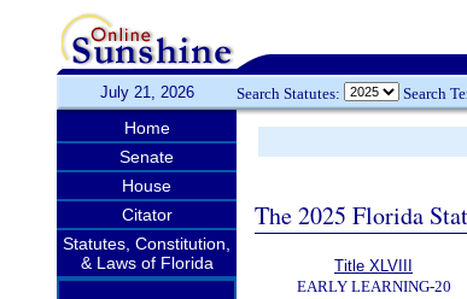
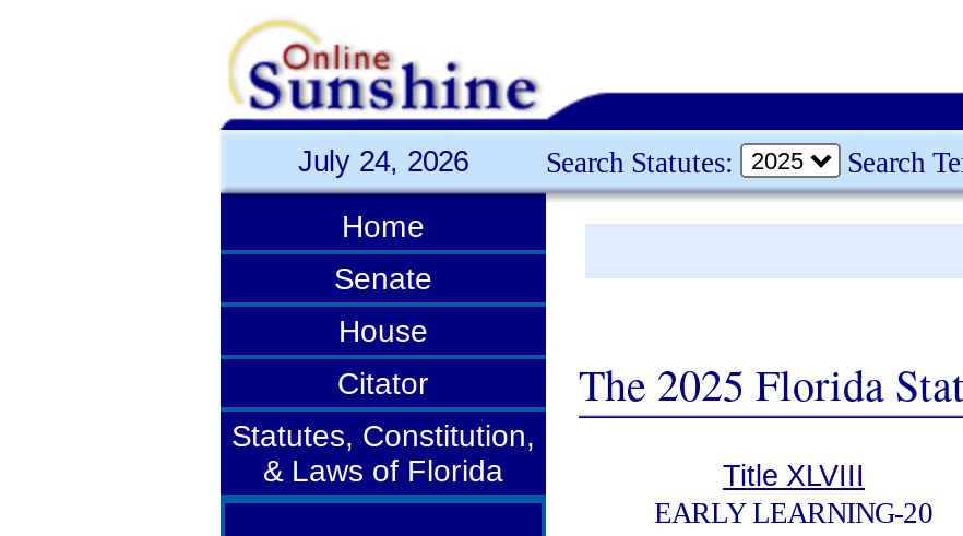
- July 21, 2026
+ July 24, 2026
